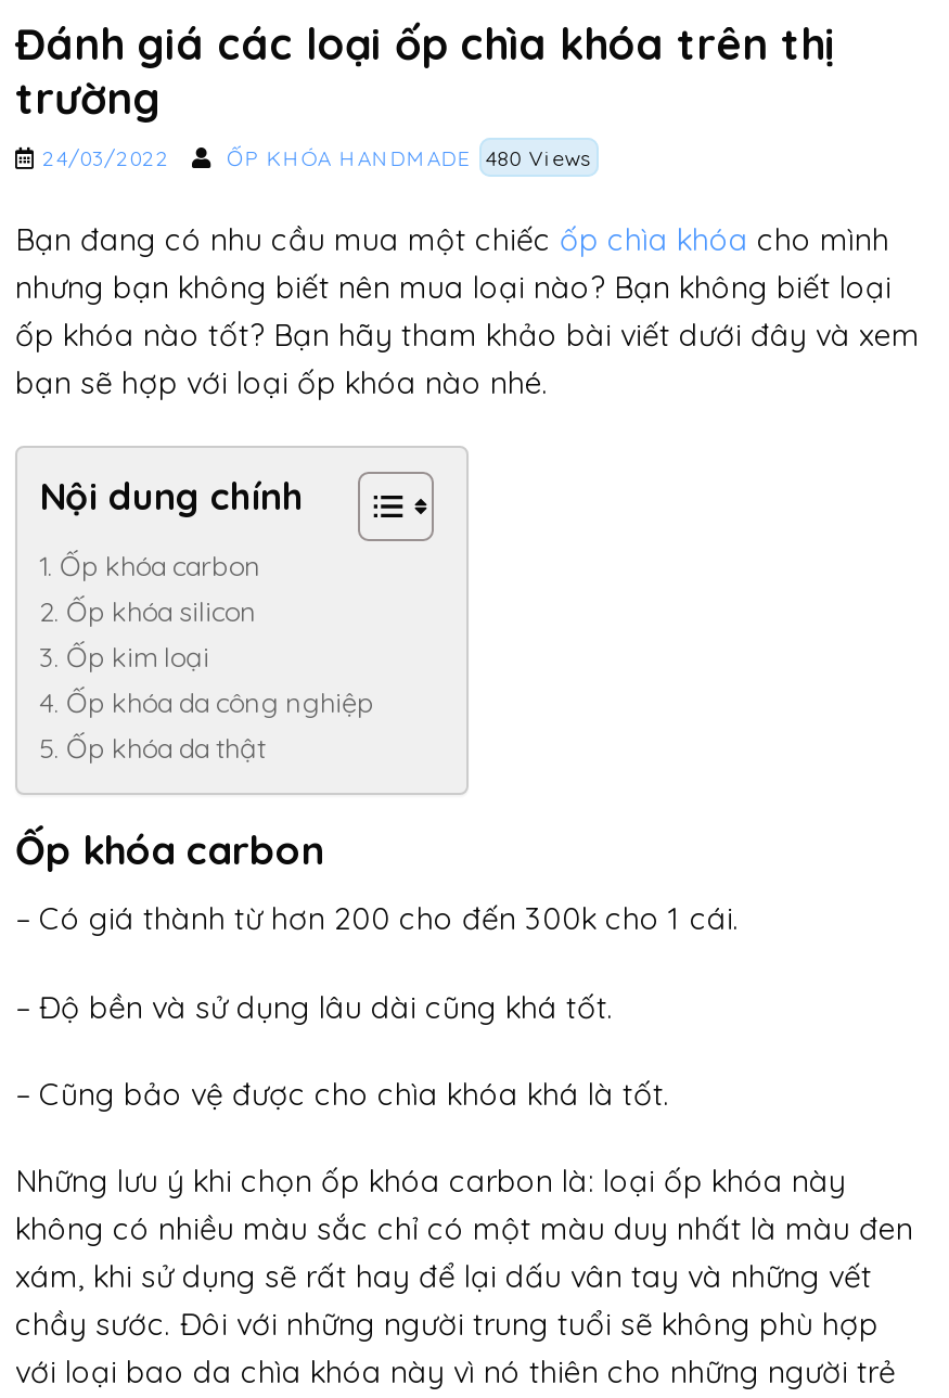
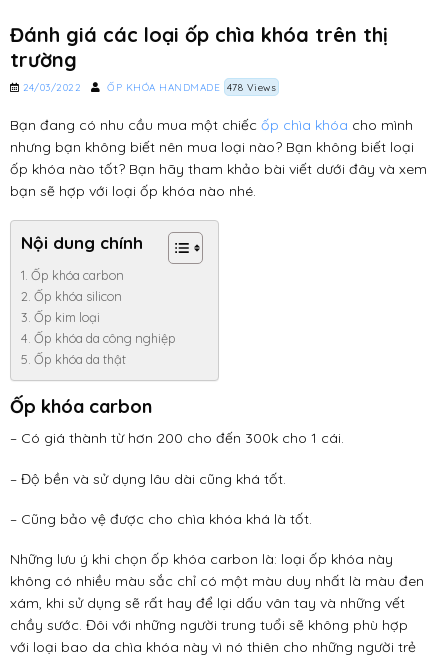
- ỐP KHÓA HANDMADE 480 Views
+ ỐP KHÓA HANDMADE 478 Views
